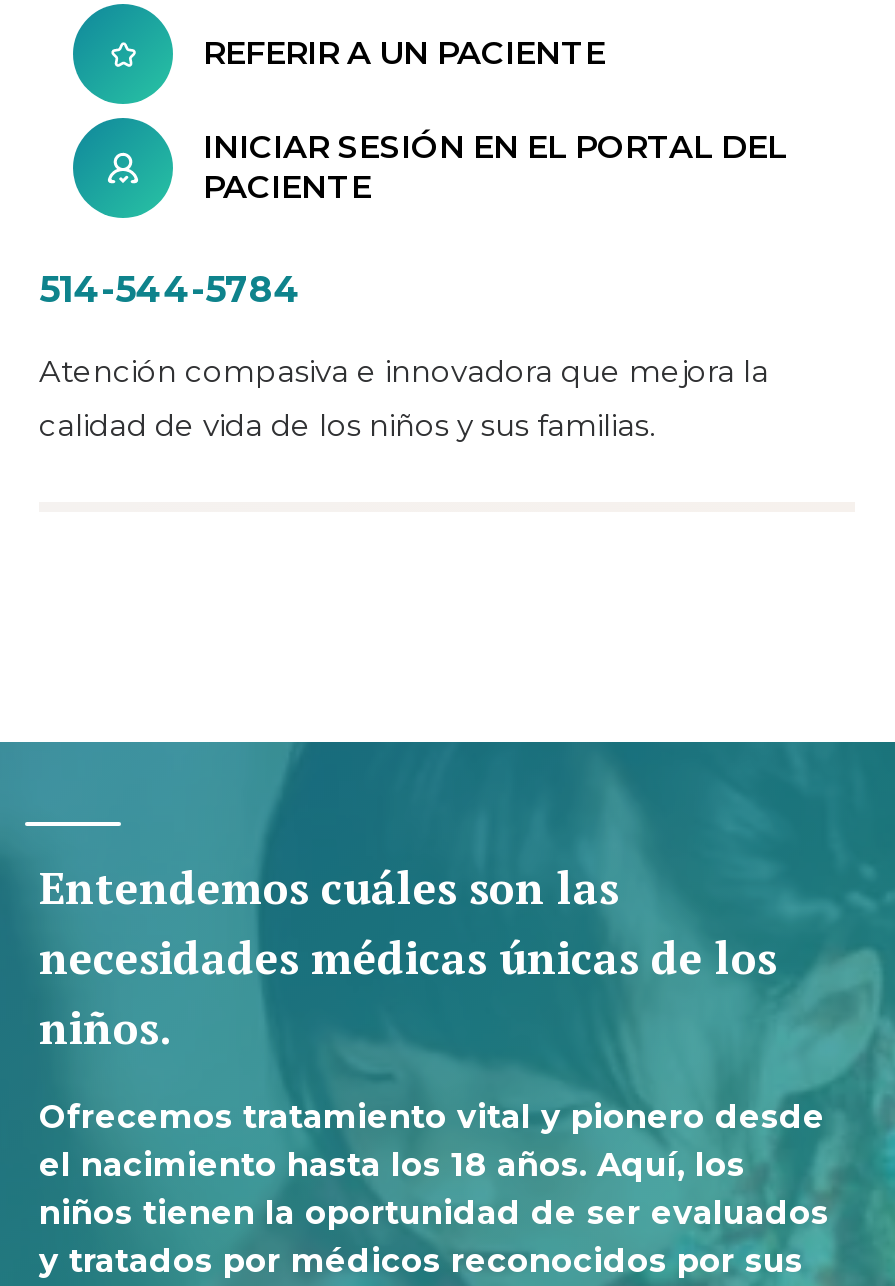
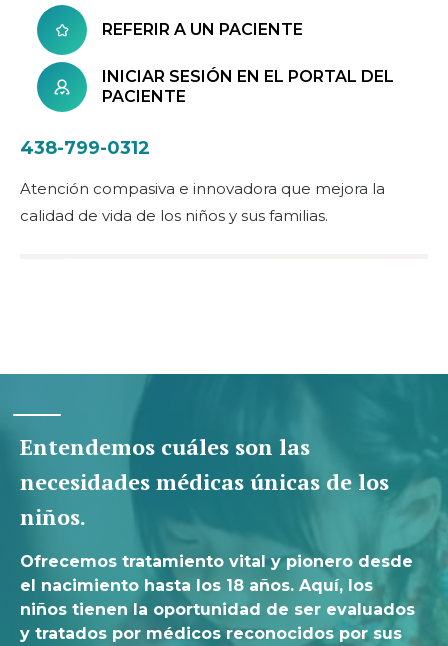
- 514-544-5784
+ 438-799-0312
